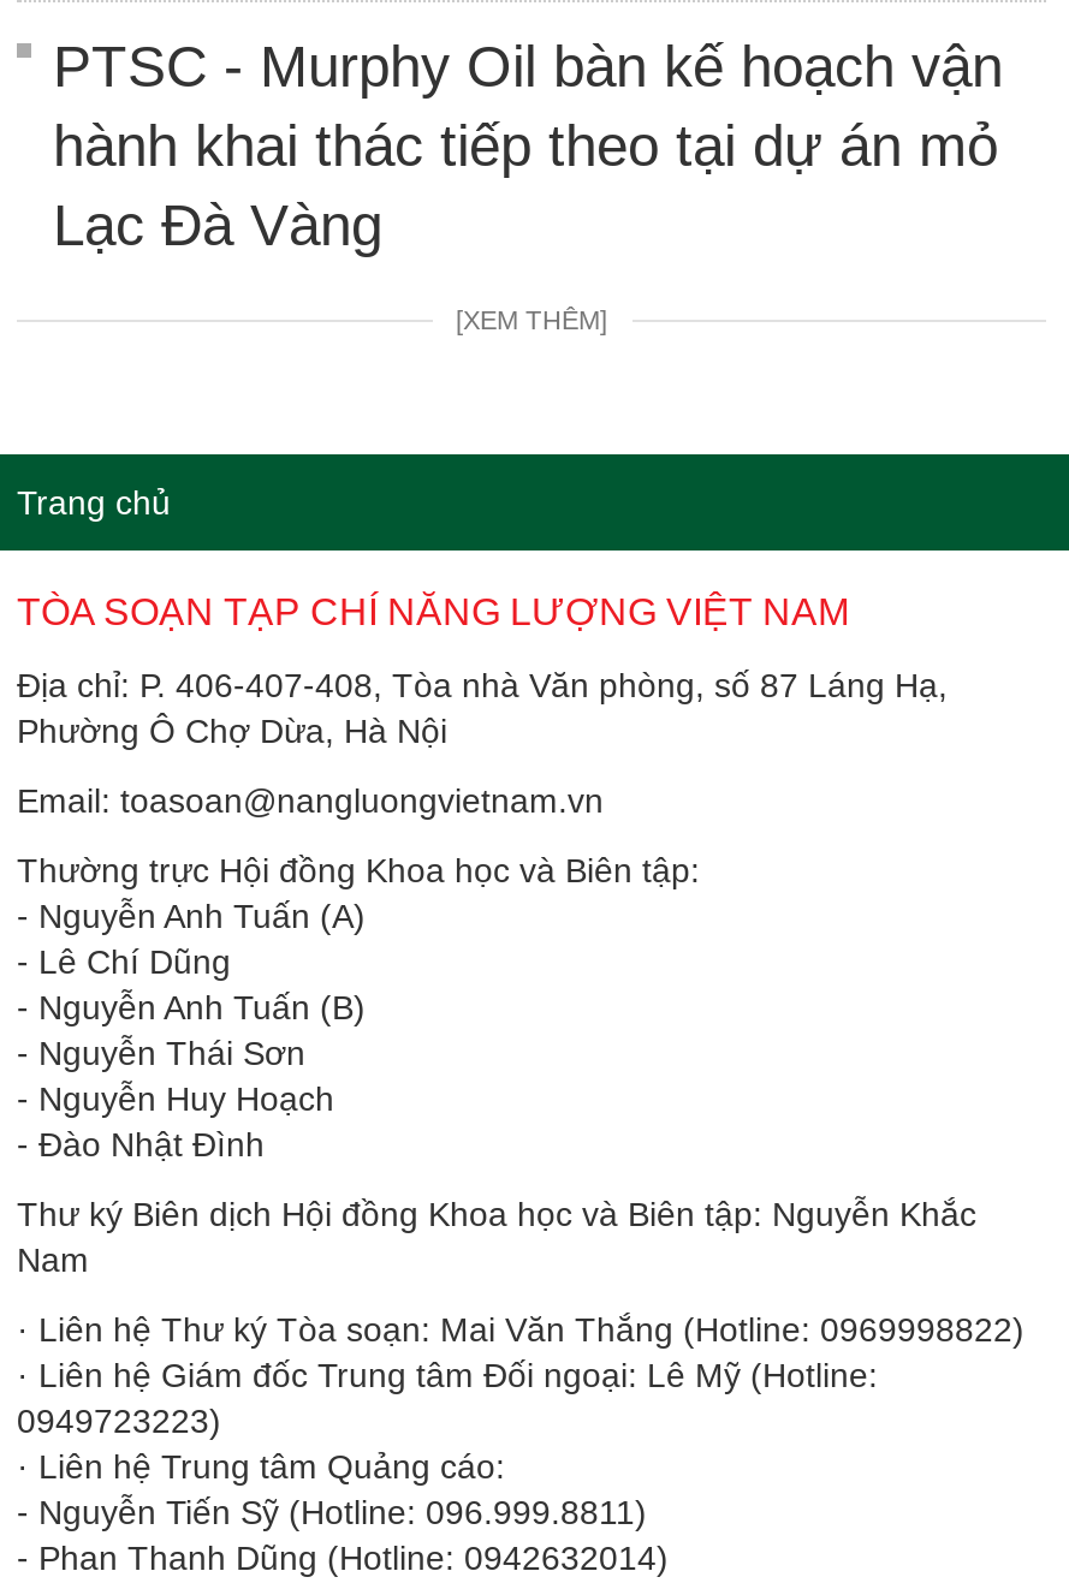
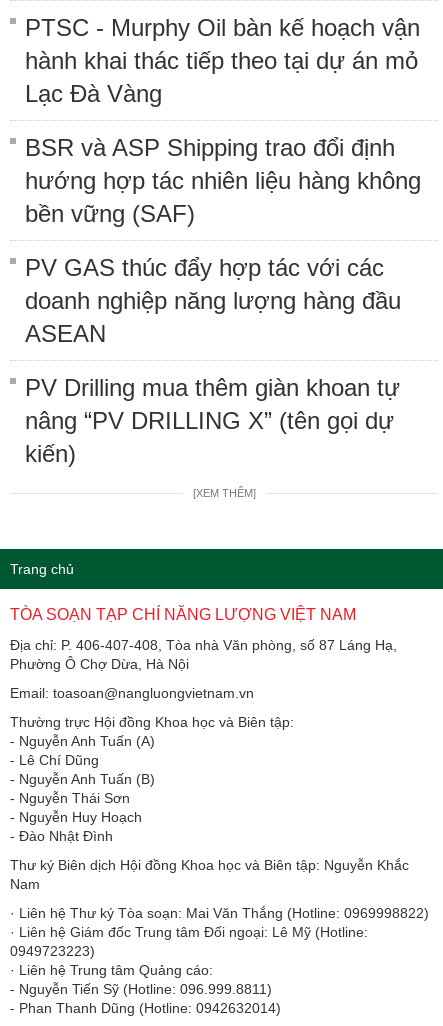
+ BSR và ASP Shipping trao đổi định
+ hướng hợp tác nhiên liệu hàng không
+ bền vững (SAF)
+ PV GAS thúc đẩy hợp tác với các
+ doanh nghiệp năng lượng hàng đầu
+ ASEAN
+ PV Drilling mua thêm giàn khoan tự
+ nâng “PV DRILLING X” (tên gọi dự
+ kiến)
